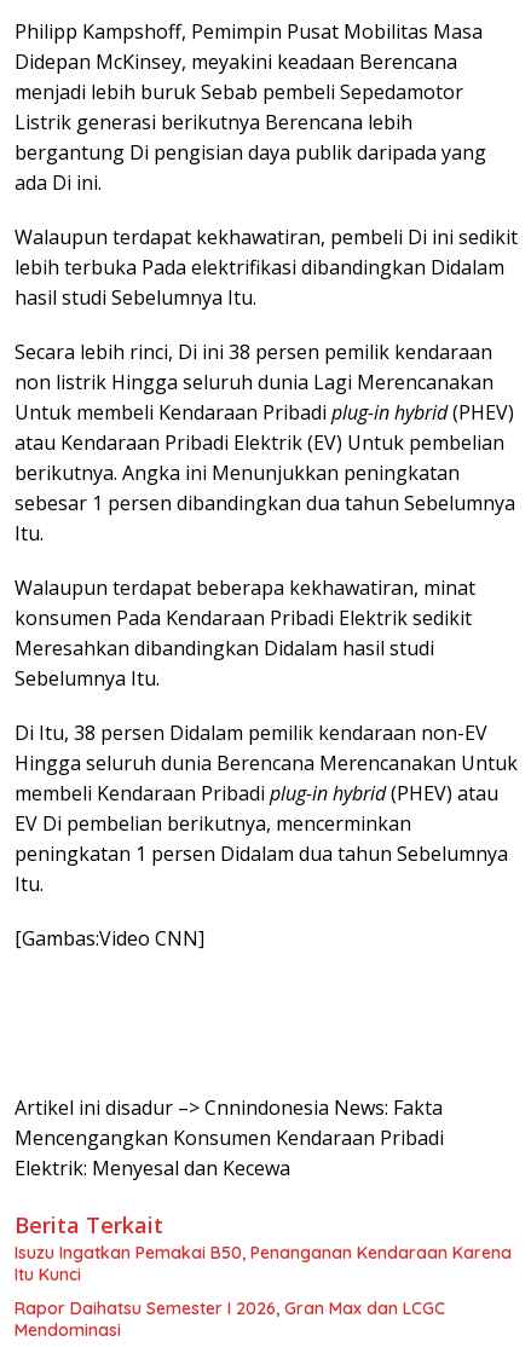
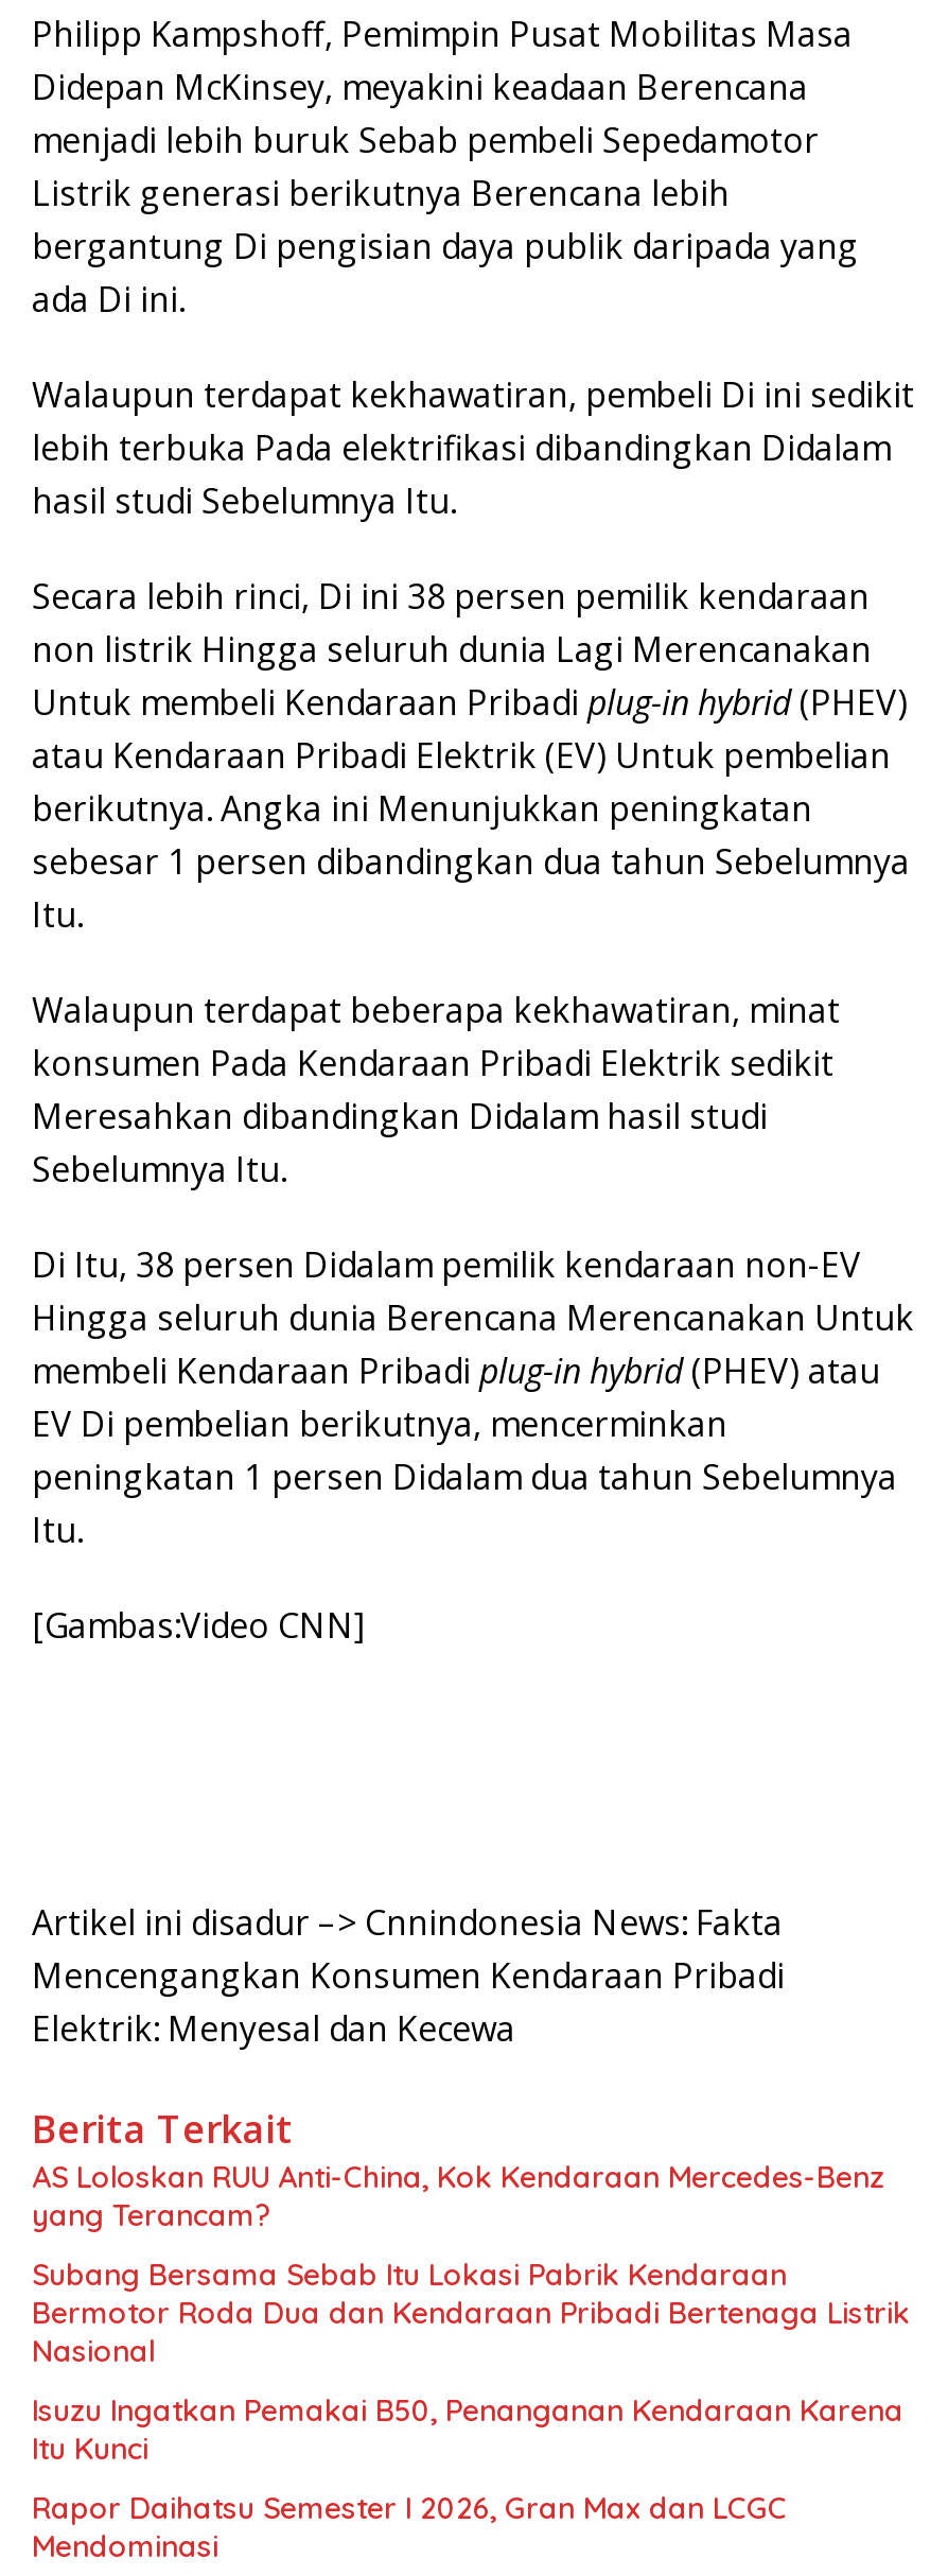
+ AS Loloskan RUU Anti-China, Kok Kendaraan Mercedes-Benz
+ yang Terancam?
+ Subang Bersama Sebab Itu Lokasi Pabrik Kendaraan
+ Bermotor Roda Dua dan Kendaraan Pribadi Bertenaga Listrik
+ Nasional
